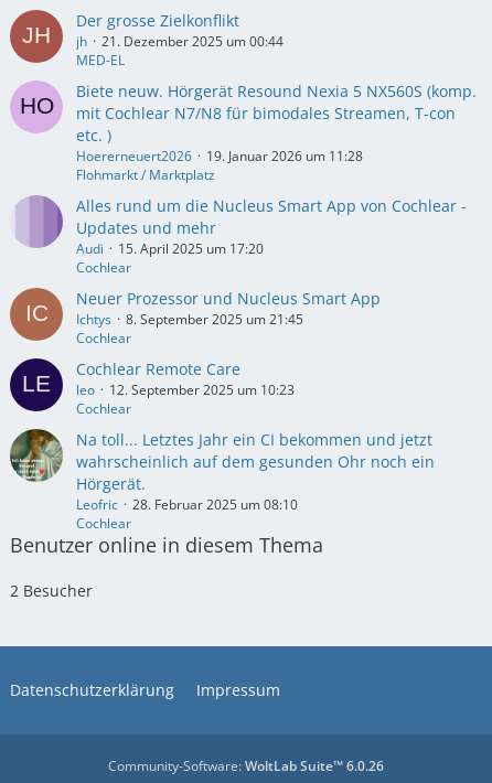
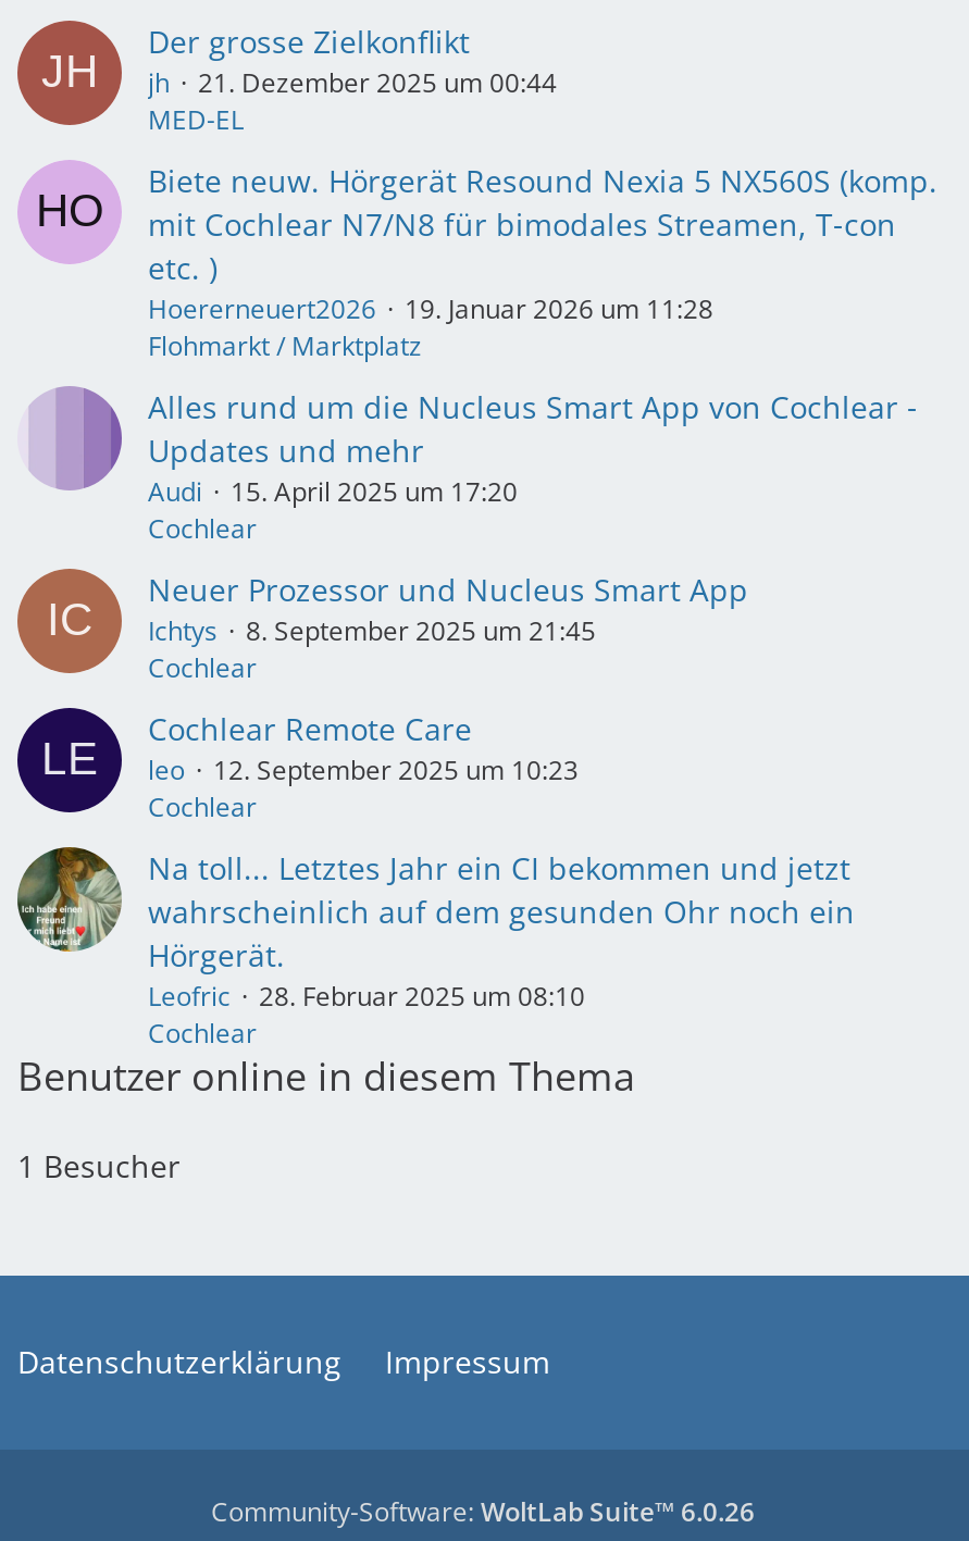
- 2 Besucher
+ 1 Besucher
